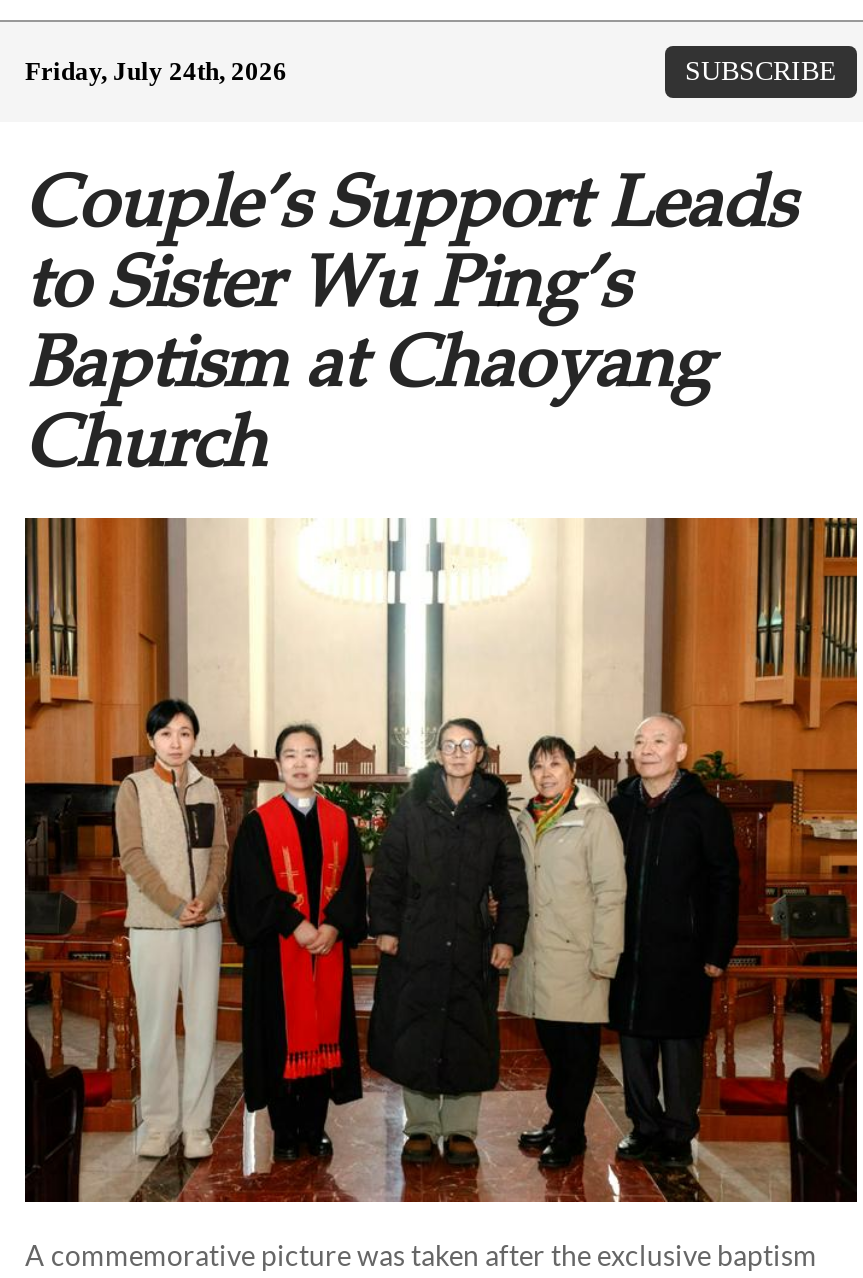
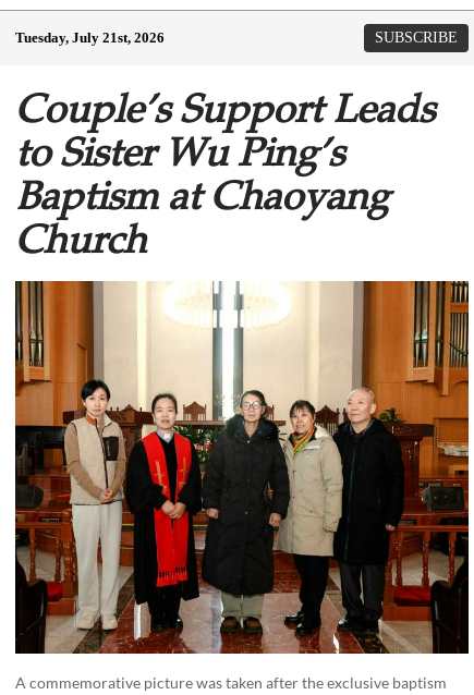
- Friday, July 24th, 2026
+ Tuesday, July 21st, 2026
